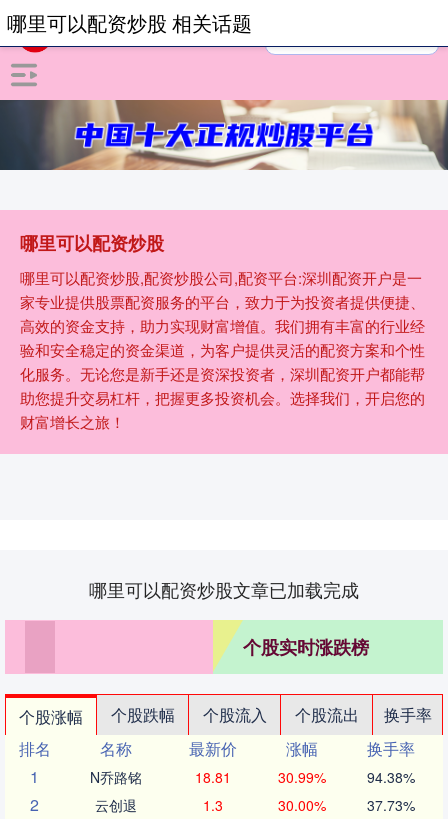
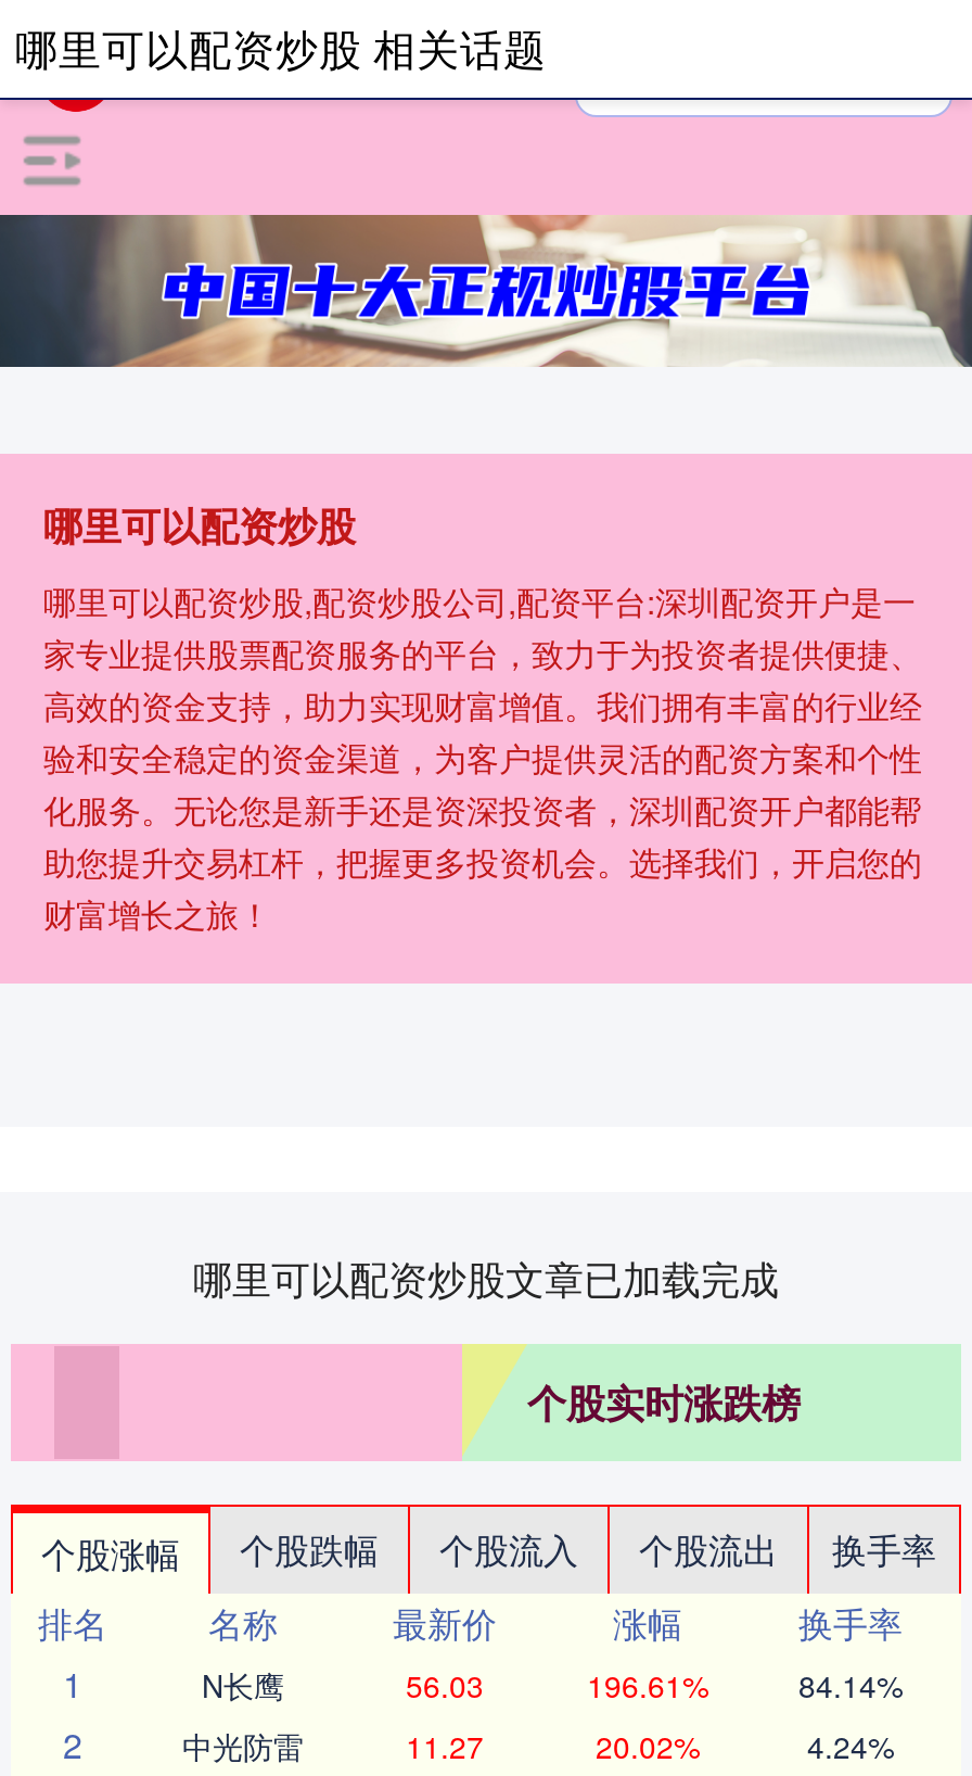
- N乔路铭
- 18.81
- 30.99%
- 94.38%
+ N长鹰
+ 56.03
+ 196.61%
+ 84.14%

- 云创退
- 1.3
- 30.00%
- 37.73%
+ 中光防雷
+ 11.27
+ 20.02%
+ 4.24%
